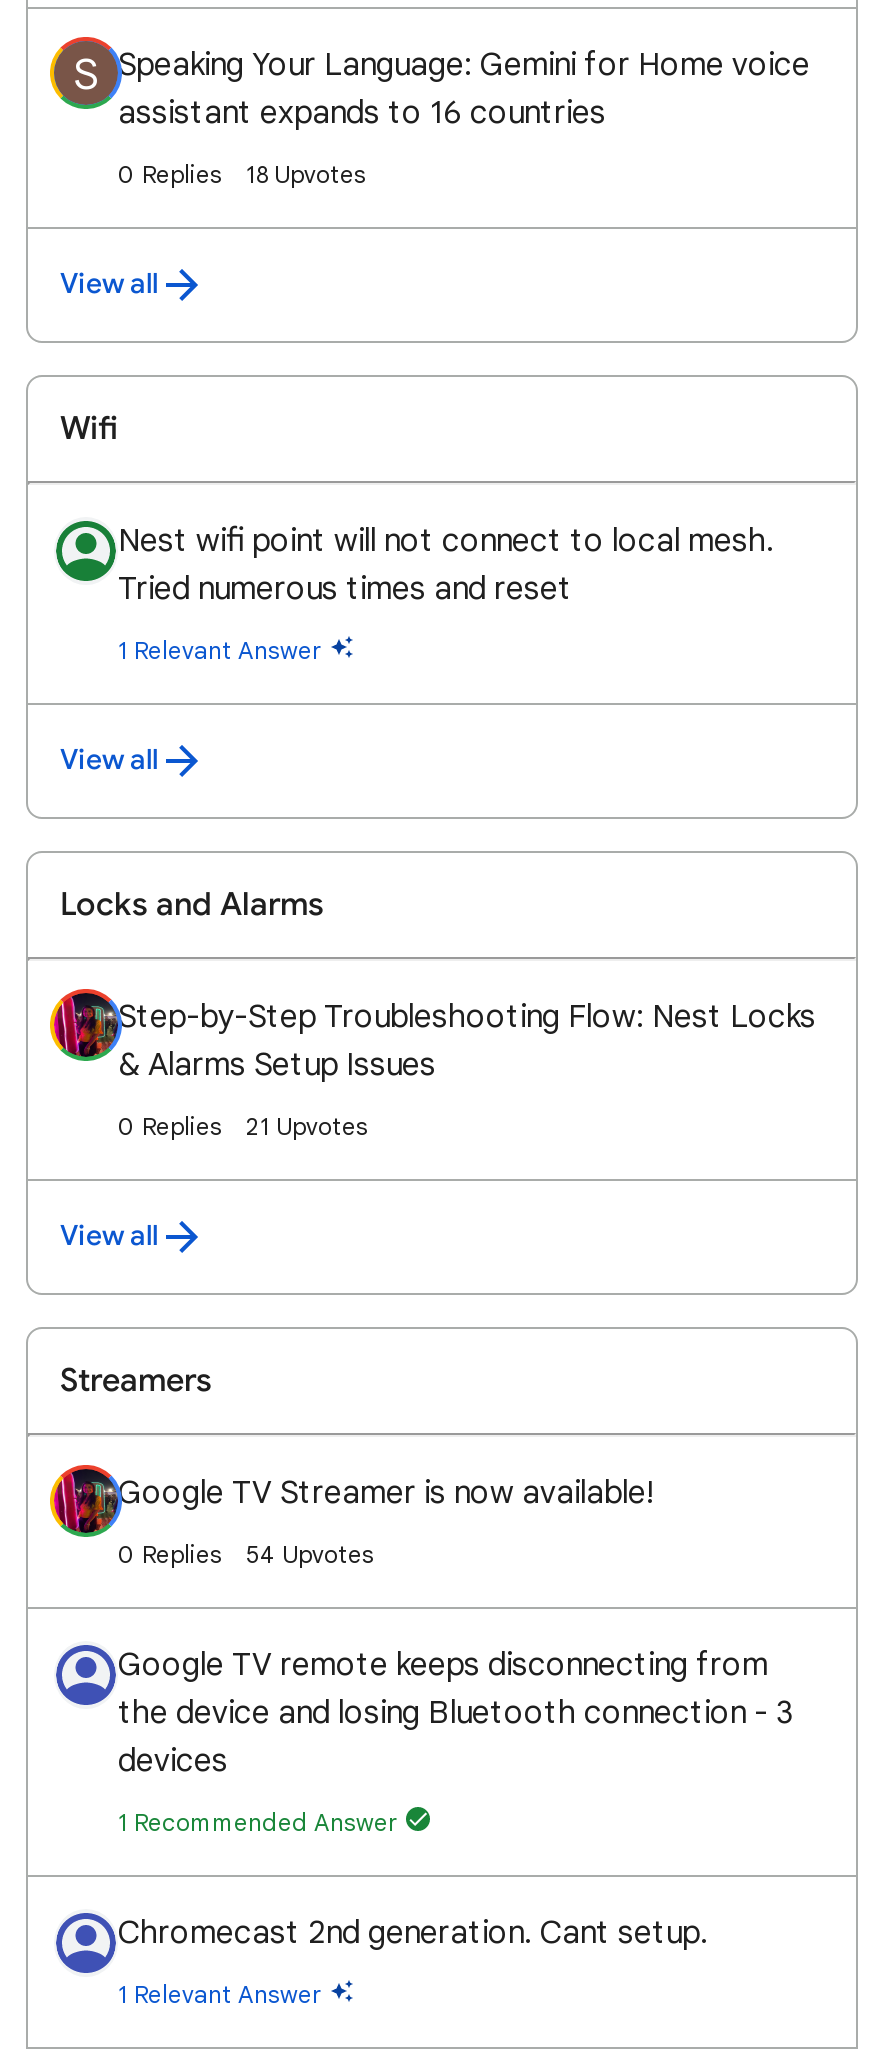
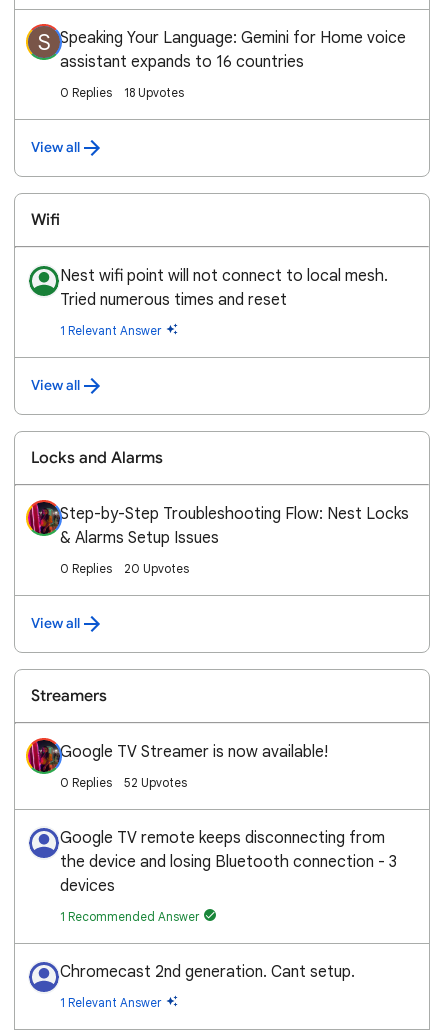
- 21 Upvotes
+ 20 Upvotes

- 54 Upvotes
+ 52 Upvotes
